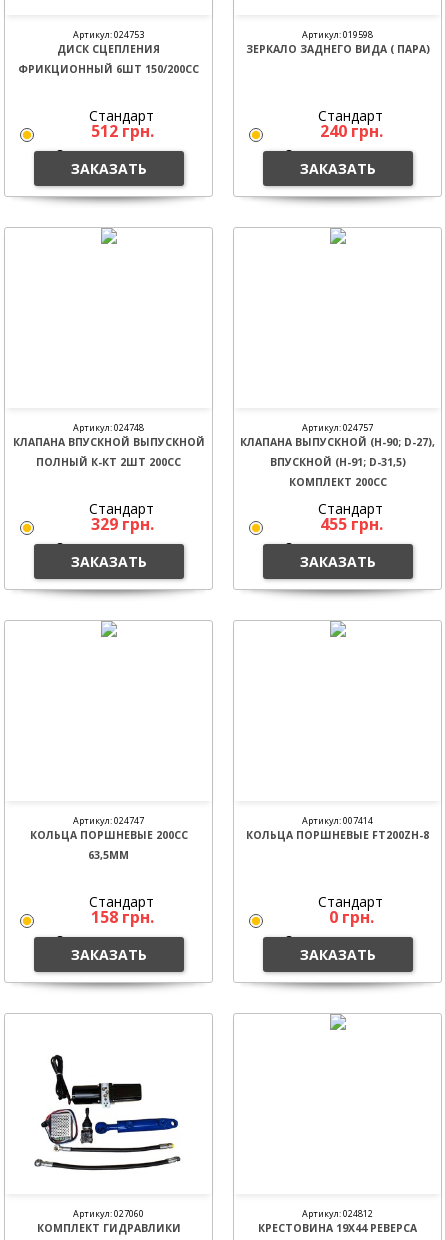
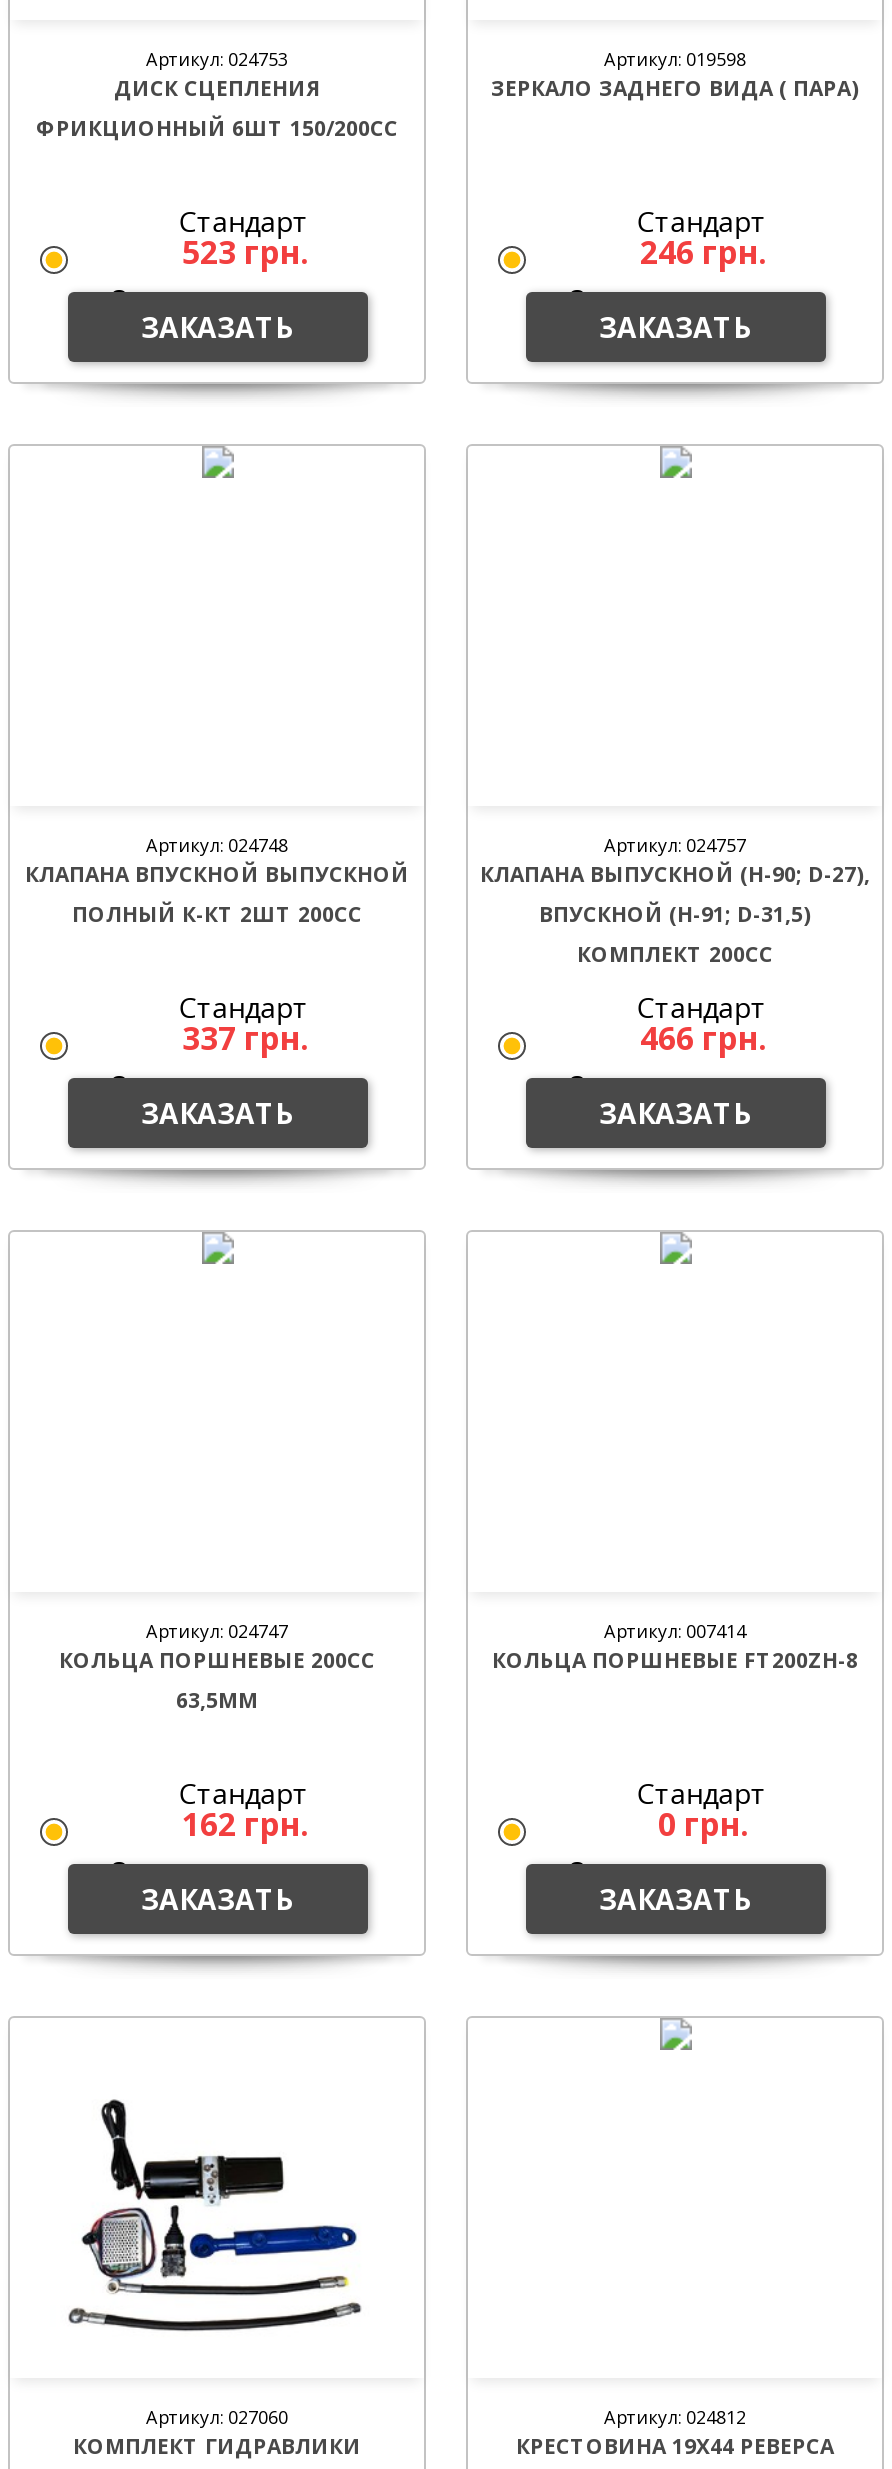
- 512 грн.
+ 523 грн.

- 240 грн.
+ 246 грн.

- 329 грн.
+ 337 грн.

- 455 грн.
+ 466 грн.

- 158 грн.
+ 162 грн.
